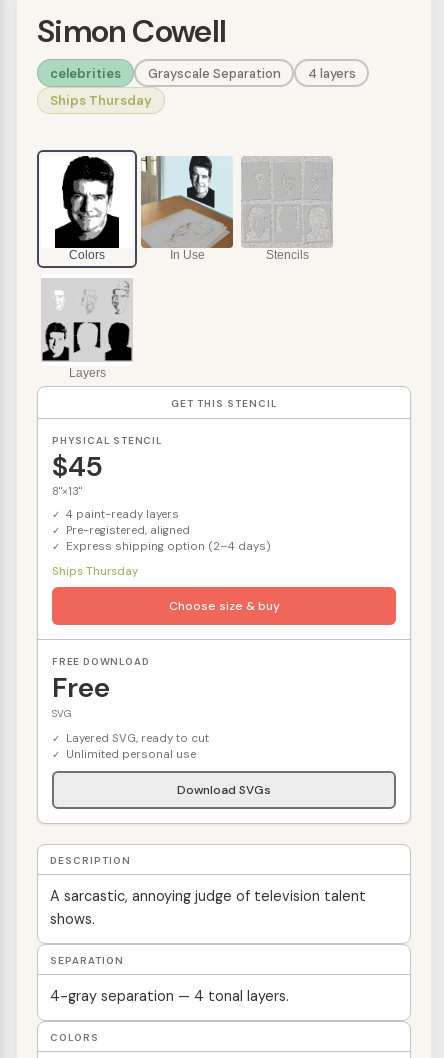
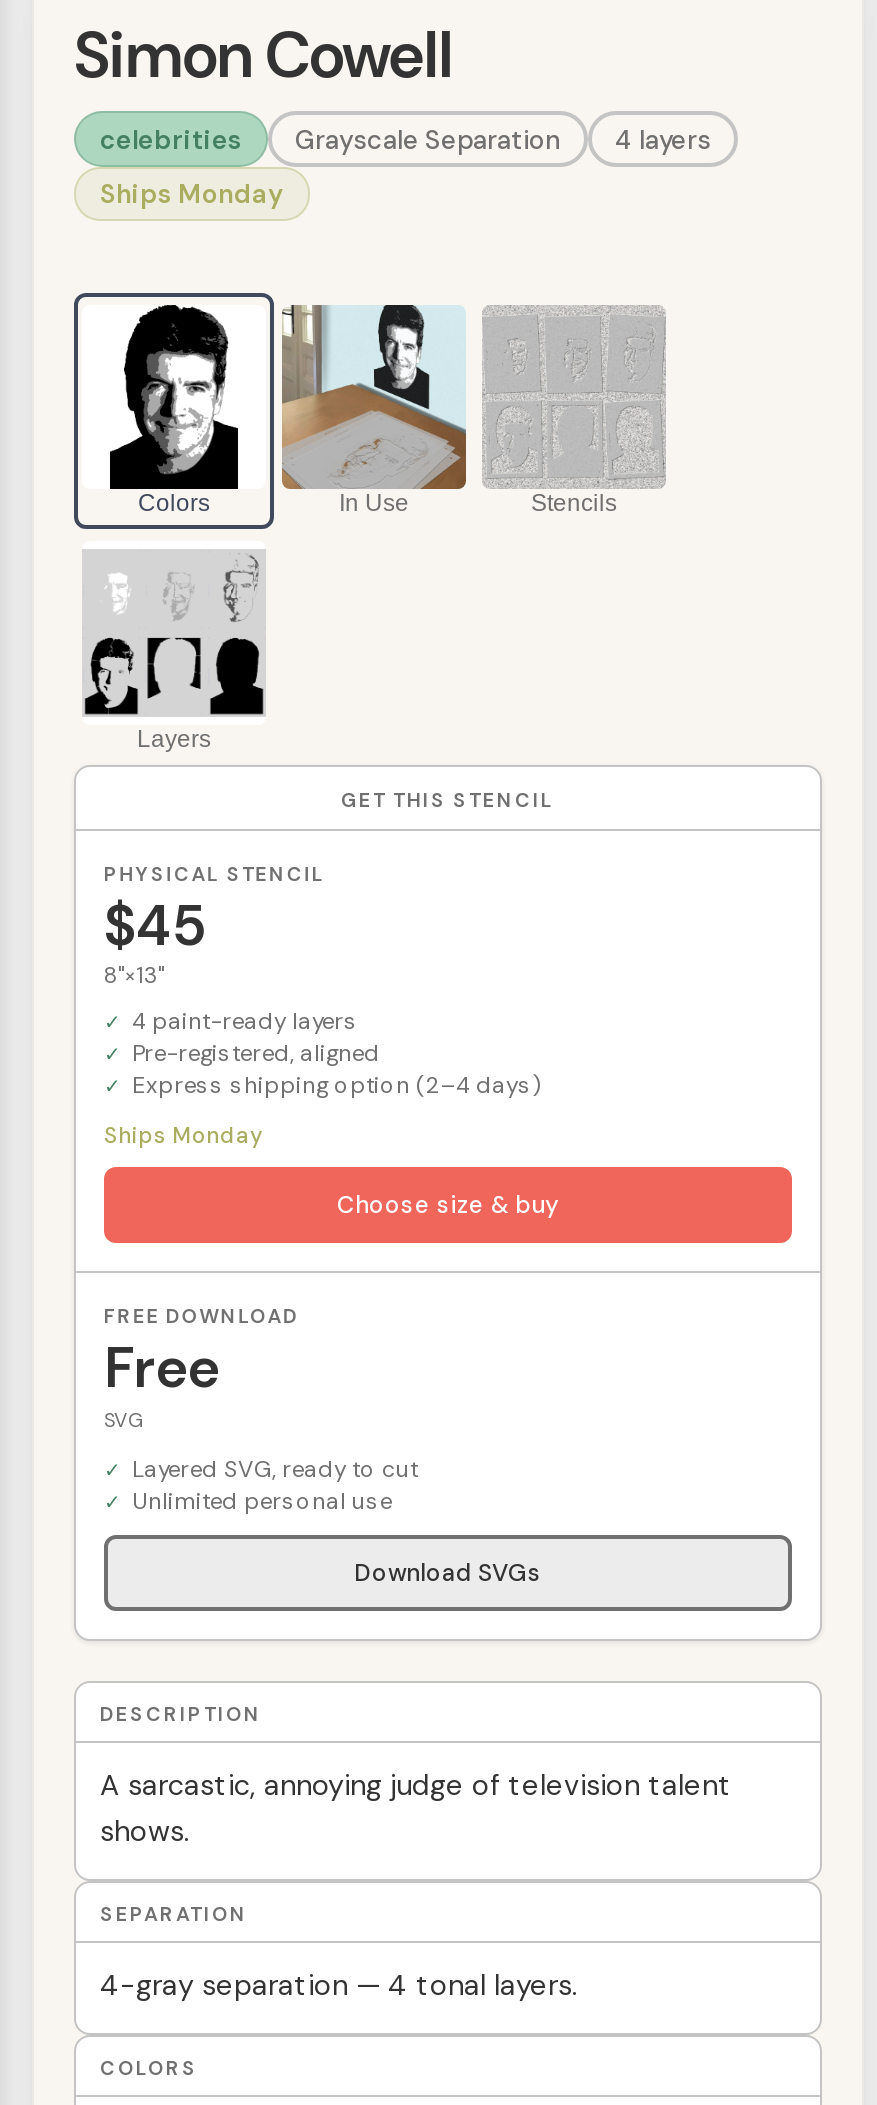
- Ships Thursday
+ Ships Monday

- Ships Thursday
+ Ships Monday
